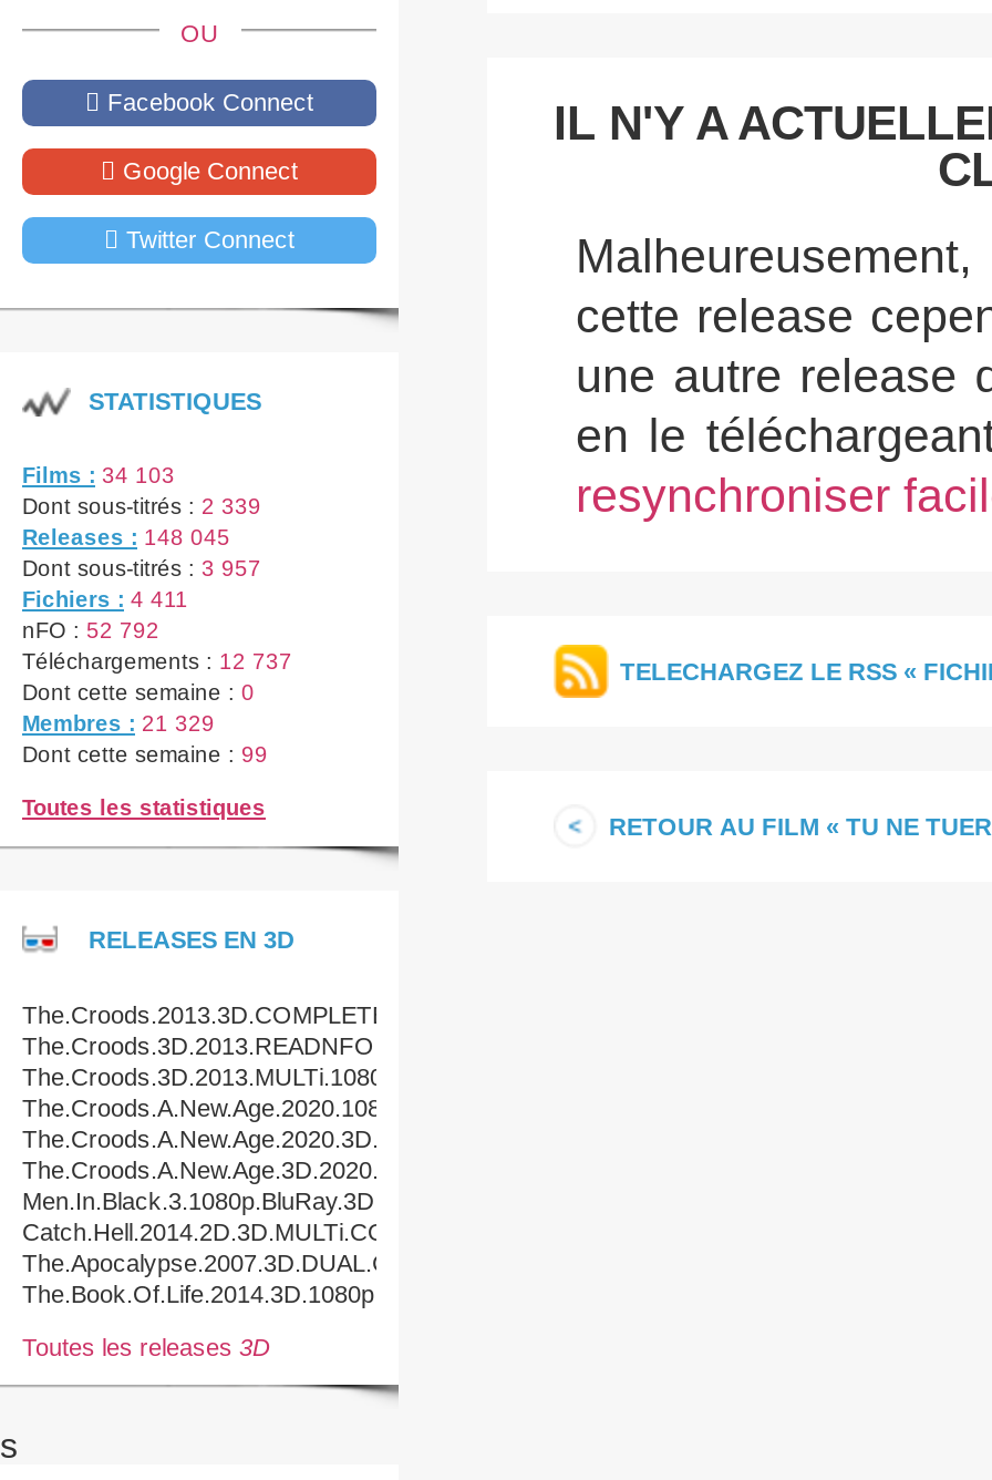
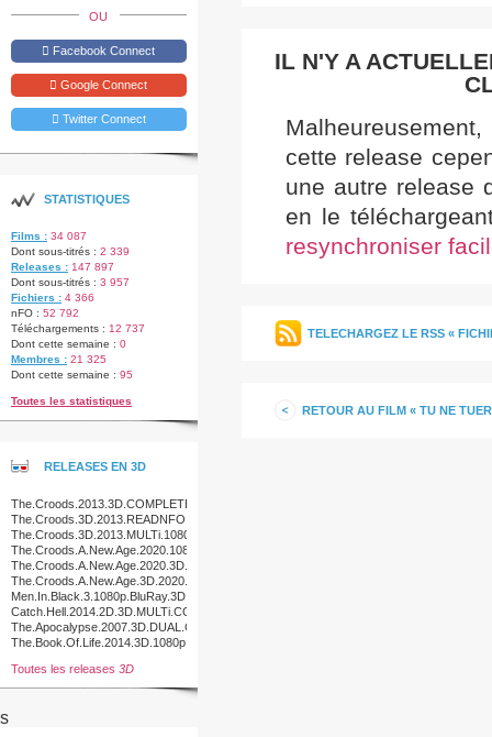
- Films : 34 103
+ Films : 34 087

- Releases : 148 045
+ Releases : 147 897

- Fichiers : 4 411
+ Fichiers : 4 366

- Membres : 21 329
+ Membres : 21 325

- Dont cette semaine : 99
+ Dont cette semaine : 95
